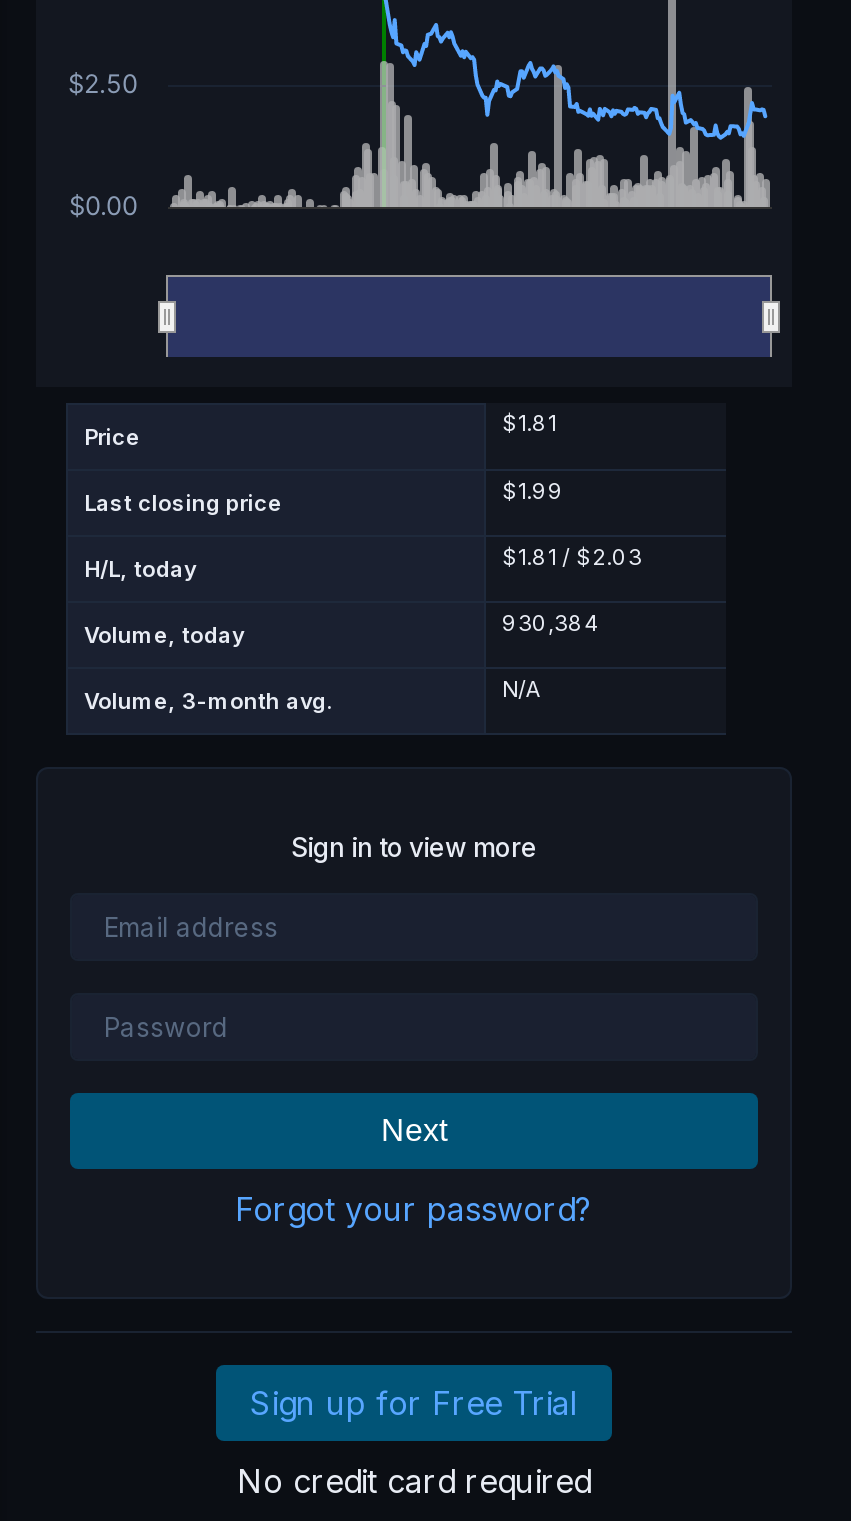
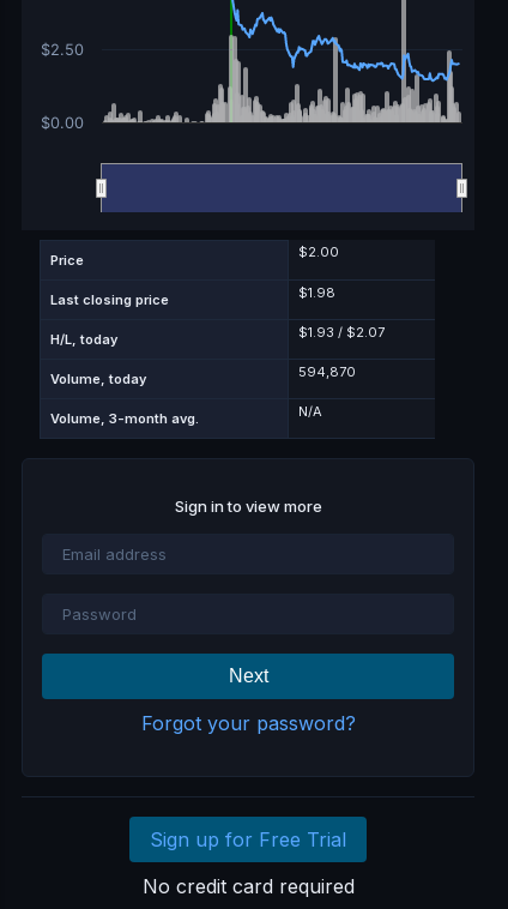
- $1.81
+ $2.00

- $1.99
+ $1.98

- $1.81 / $2.03
+ $1.93 / $2.07

- 930,384
+ 594,870
